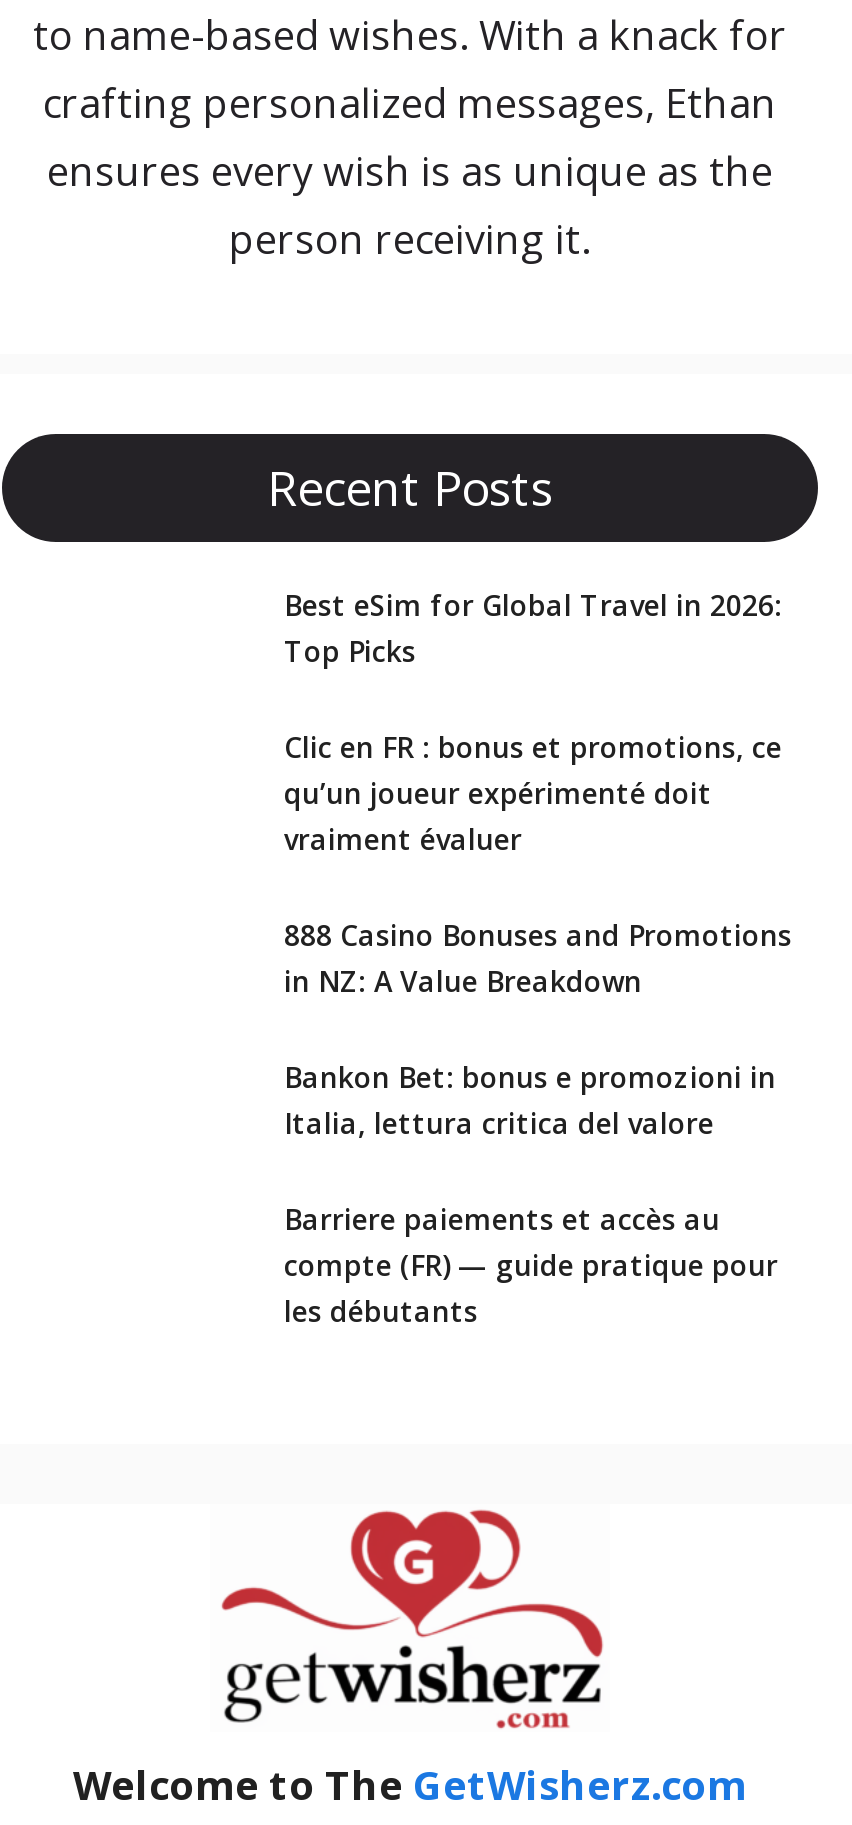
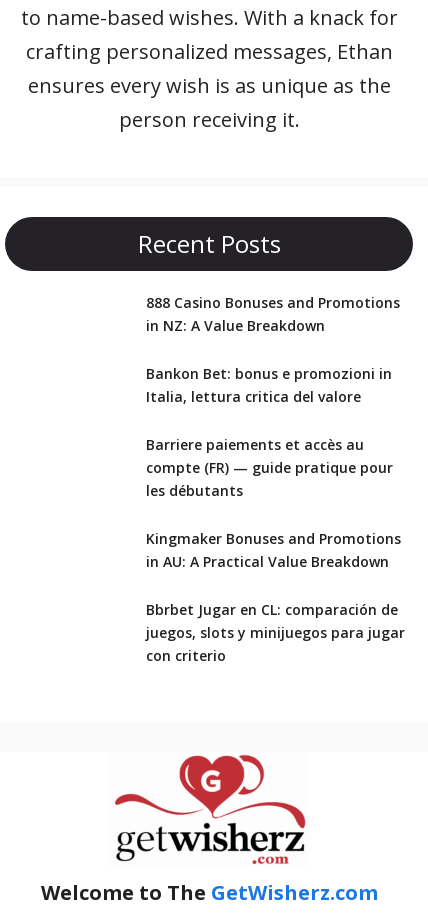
- Best eSim for Global Travel in 2026:
- Top Picks
- Clic en FR : bonus et promotions, ce
- qu’un joueur expérimenté doit
- vraiment évaluer

moved up: 888 Casino Bonuses and Promotions | in NZ: A Value Breakdown | Bankon Bet: bonus e promozioni in | Italia, lettura critica del valore | Barriere paiements et accès au | compte (FR) — guide pratique pour | les débutants

+ Kingmaker Bonuses and Promotions
+ in AU: A Practical Value Breakdown
+ Bbrbet Jugar en CL: comparación de
+ juegos, slots y minijuegos para jugar
+ con criterio
